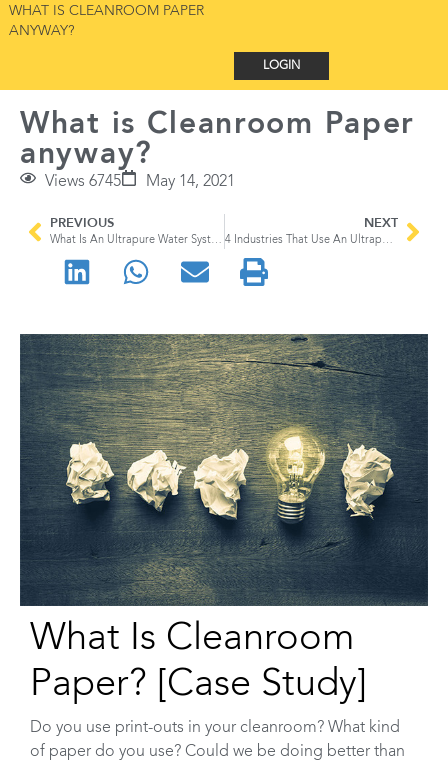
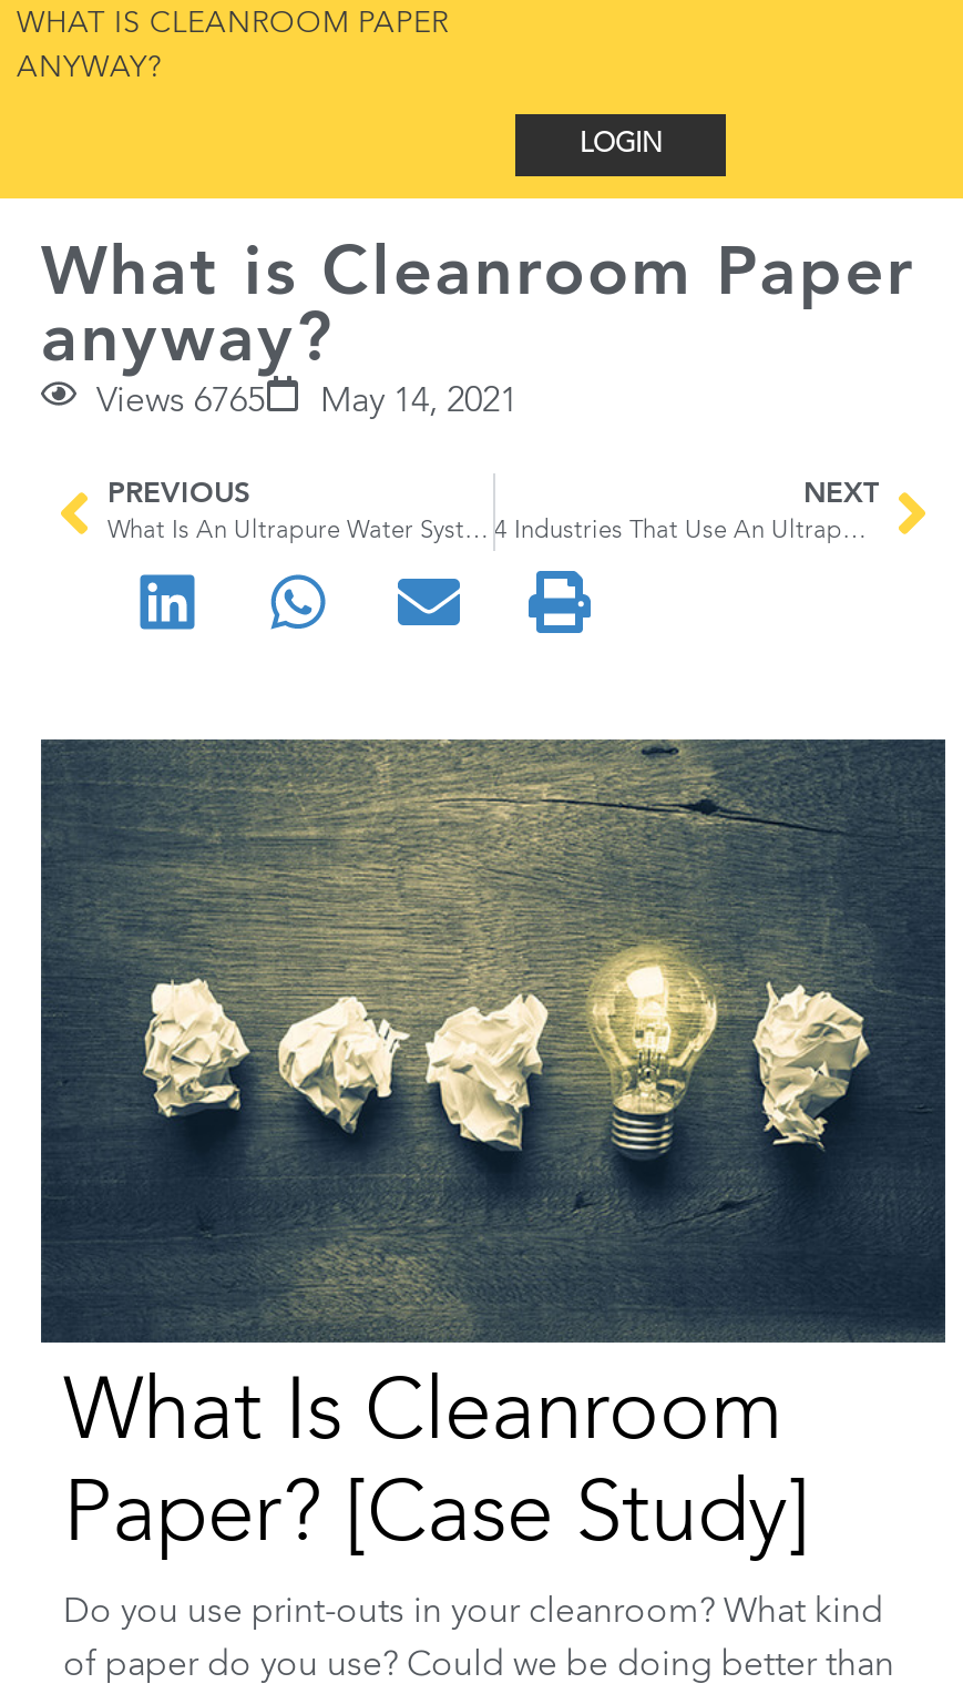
- Views 6745 May 14, 2021
+ Views 6765 May 14, 2021
